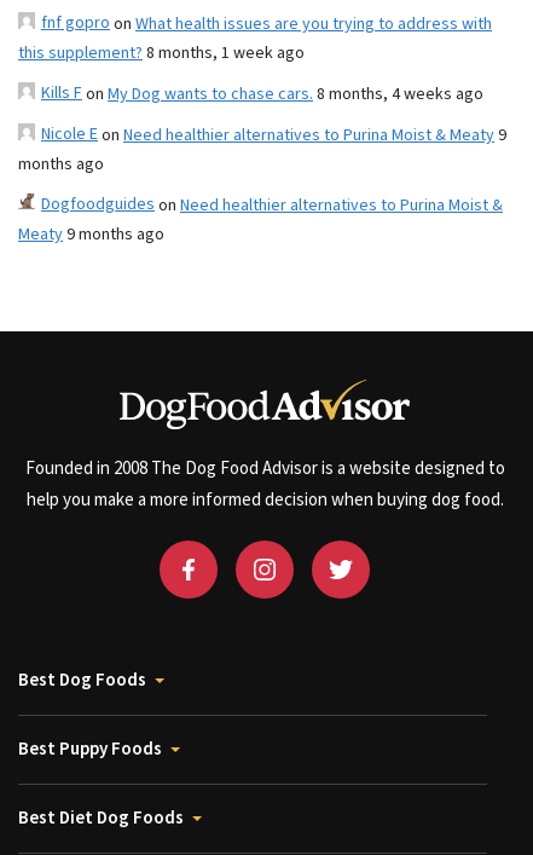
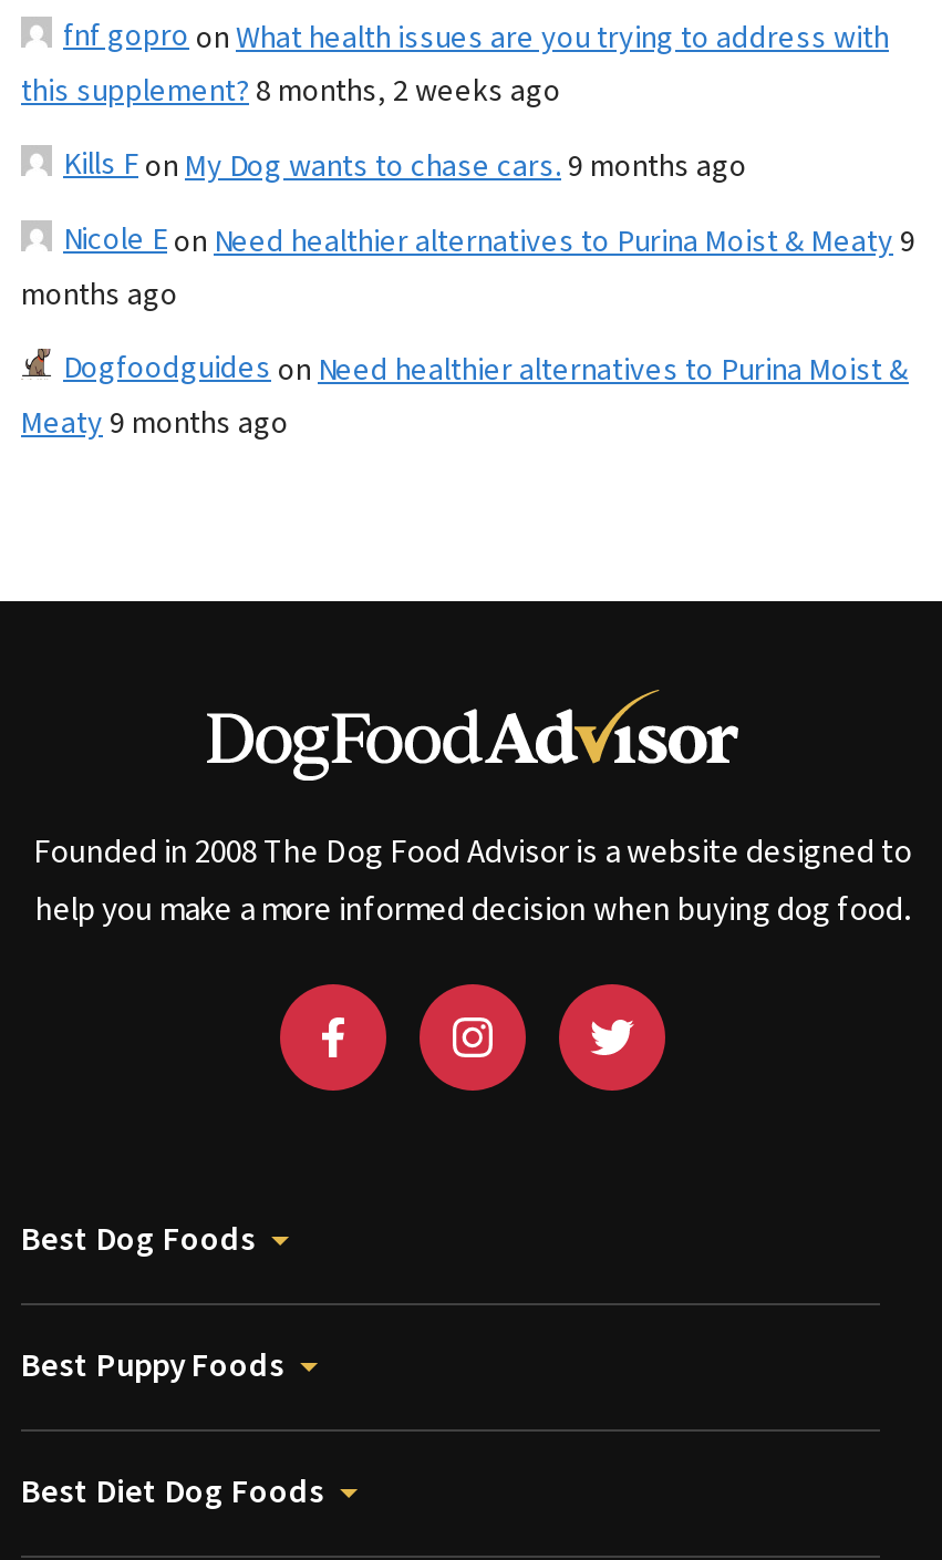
- this supplement? 8 months, 1 week ago
+ this supplement? 8 months, 2 weeks ago

- Kills Fon My Dog wants to chase cars. 8 months, 4 weeks ago
+ Kills Fon My Dog wants to chase cars. 9 months ago
